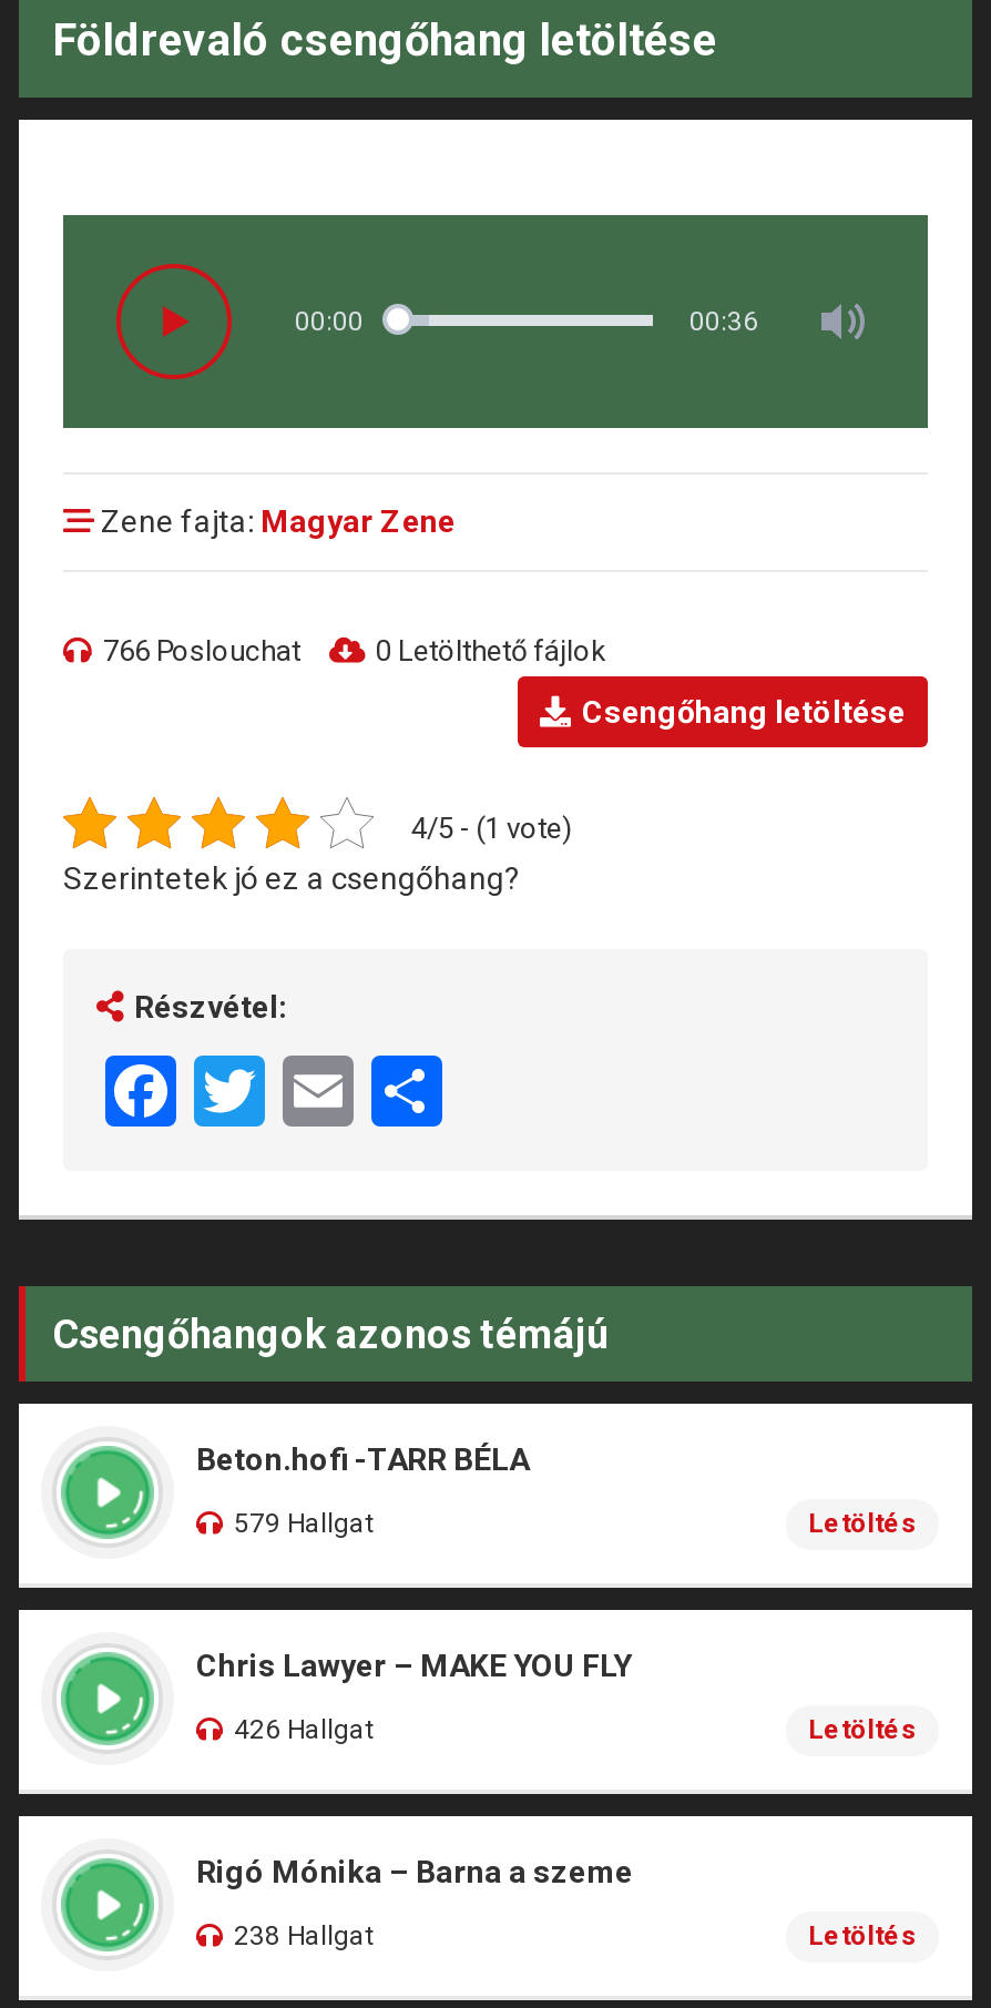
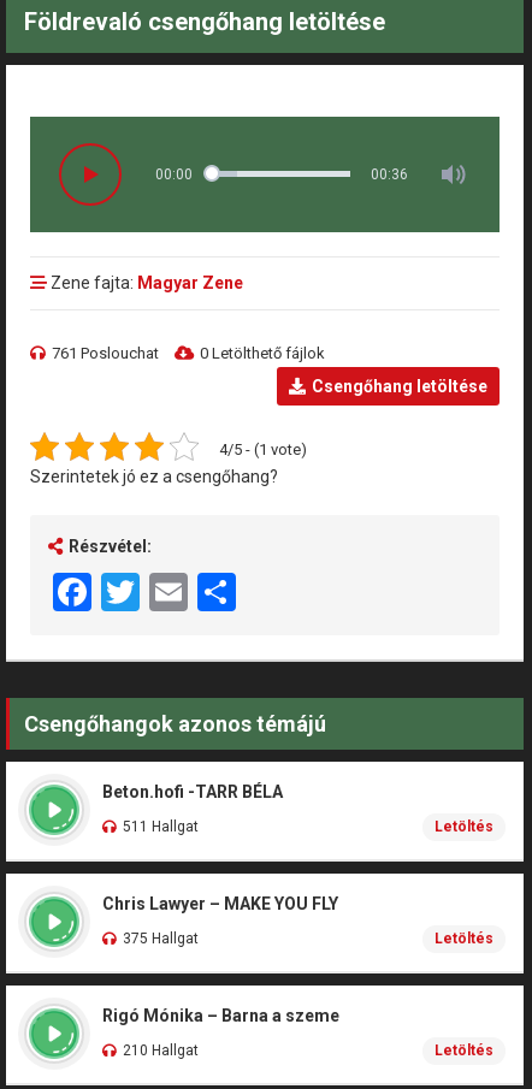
- 766 Poslouchat
+ 761 Poslouchat

- 579 Hallgat
+ 511 Hallgat

- 426 Hallgat
+ 375 Hallgat

- 238 Hallgat
+ 210 Hallgat
